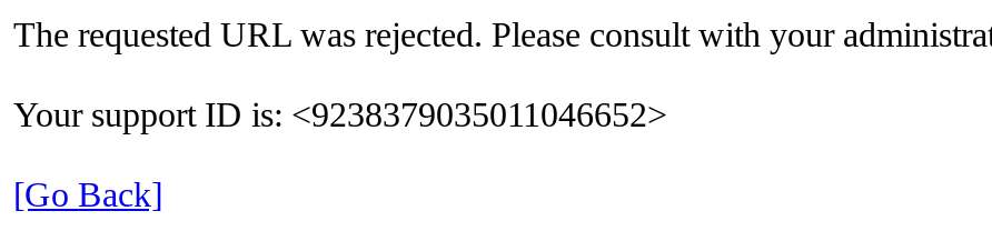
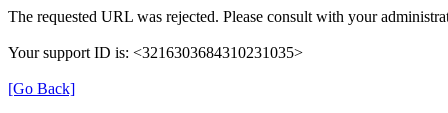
- Your support ID is: <9238379035011046652>
+ Your support ID is: <3216303684310231035>
